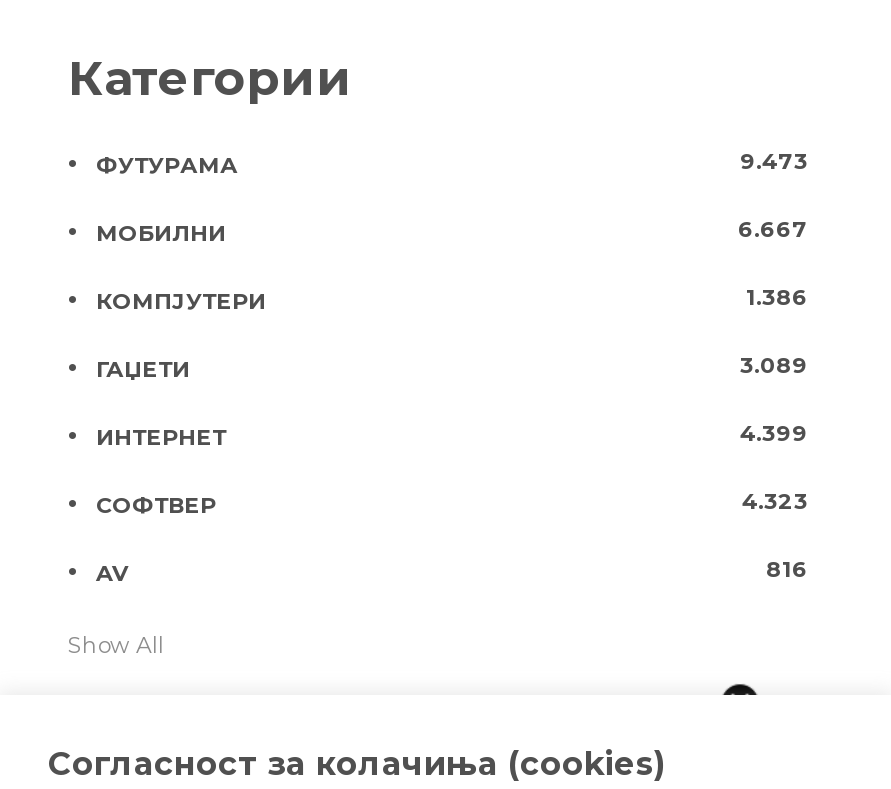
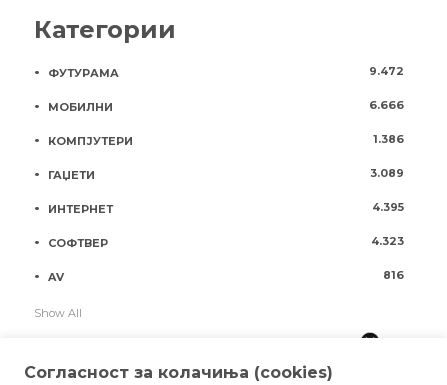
- 9.473
+ 9.472

- 6.667
+ 6.666

- 4.399
+ 4.395
